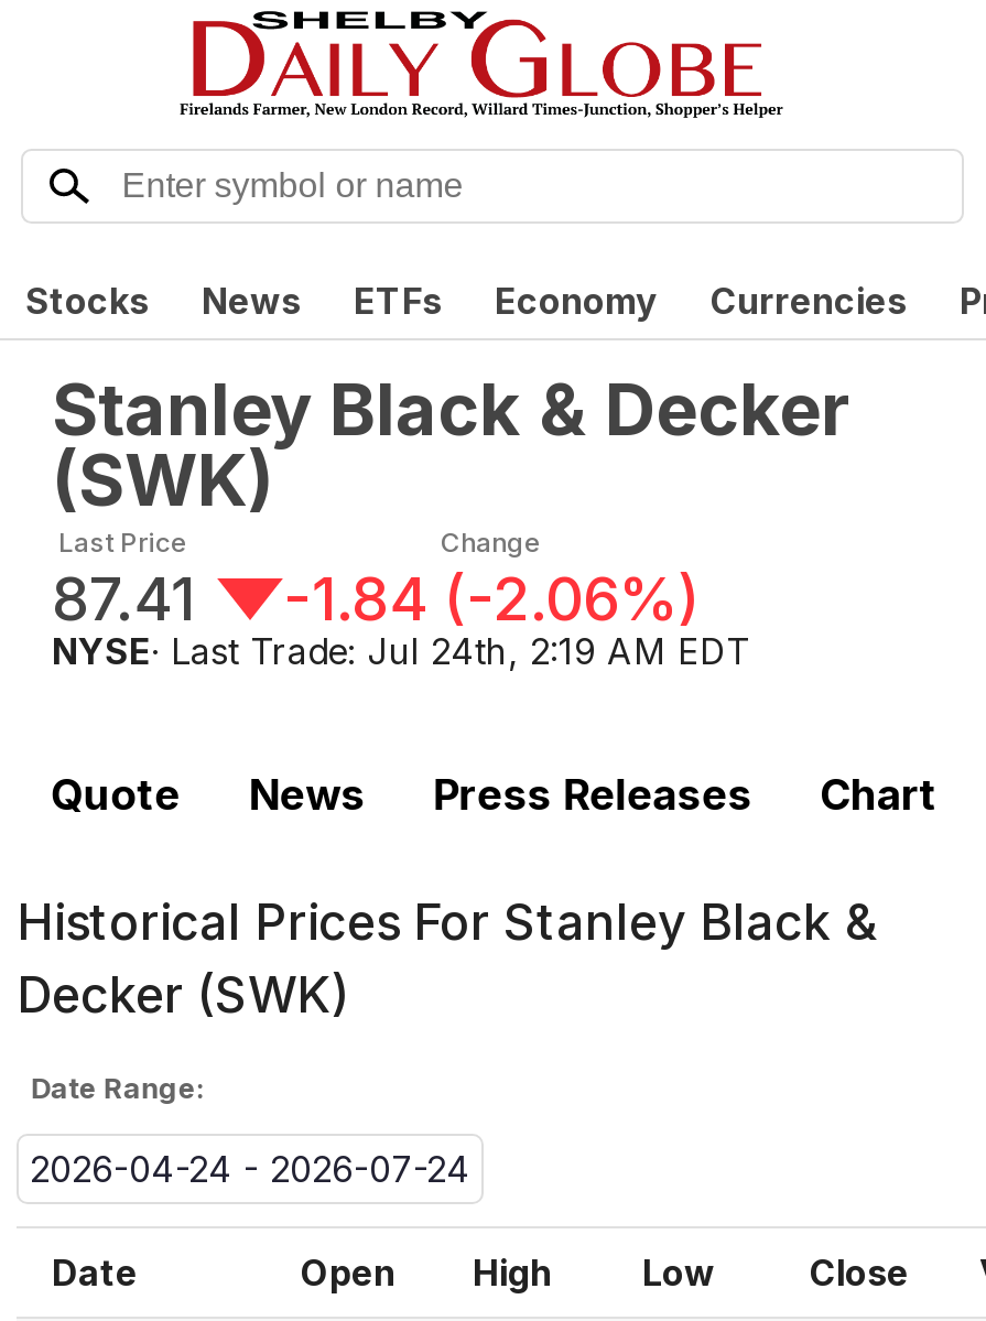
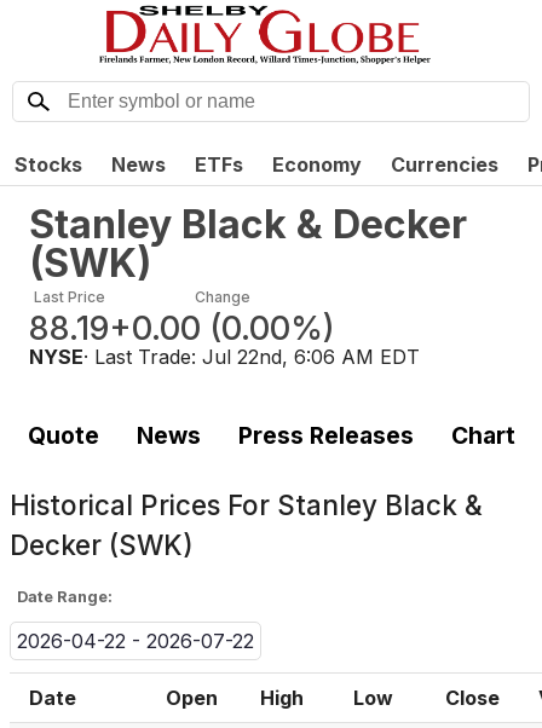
- 87.41
+ 88.19

- -1.84 (-2.06%)
+ +0.00 (0.00%)

- NYSE · Last Trade: Jul 24th, 2:19 AM EDT
+ NYSE · Last Trade: Jul 22nd, 6:06 AM EDT

- 2026-04-24 - 2026-07-24
+ 2026-04-22 - 2026-07-22
